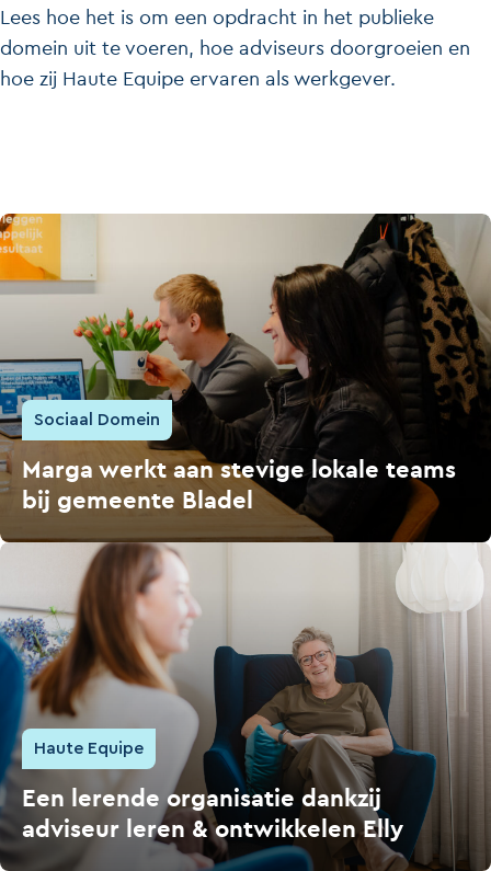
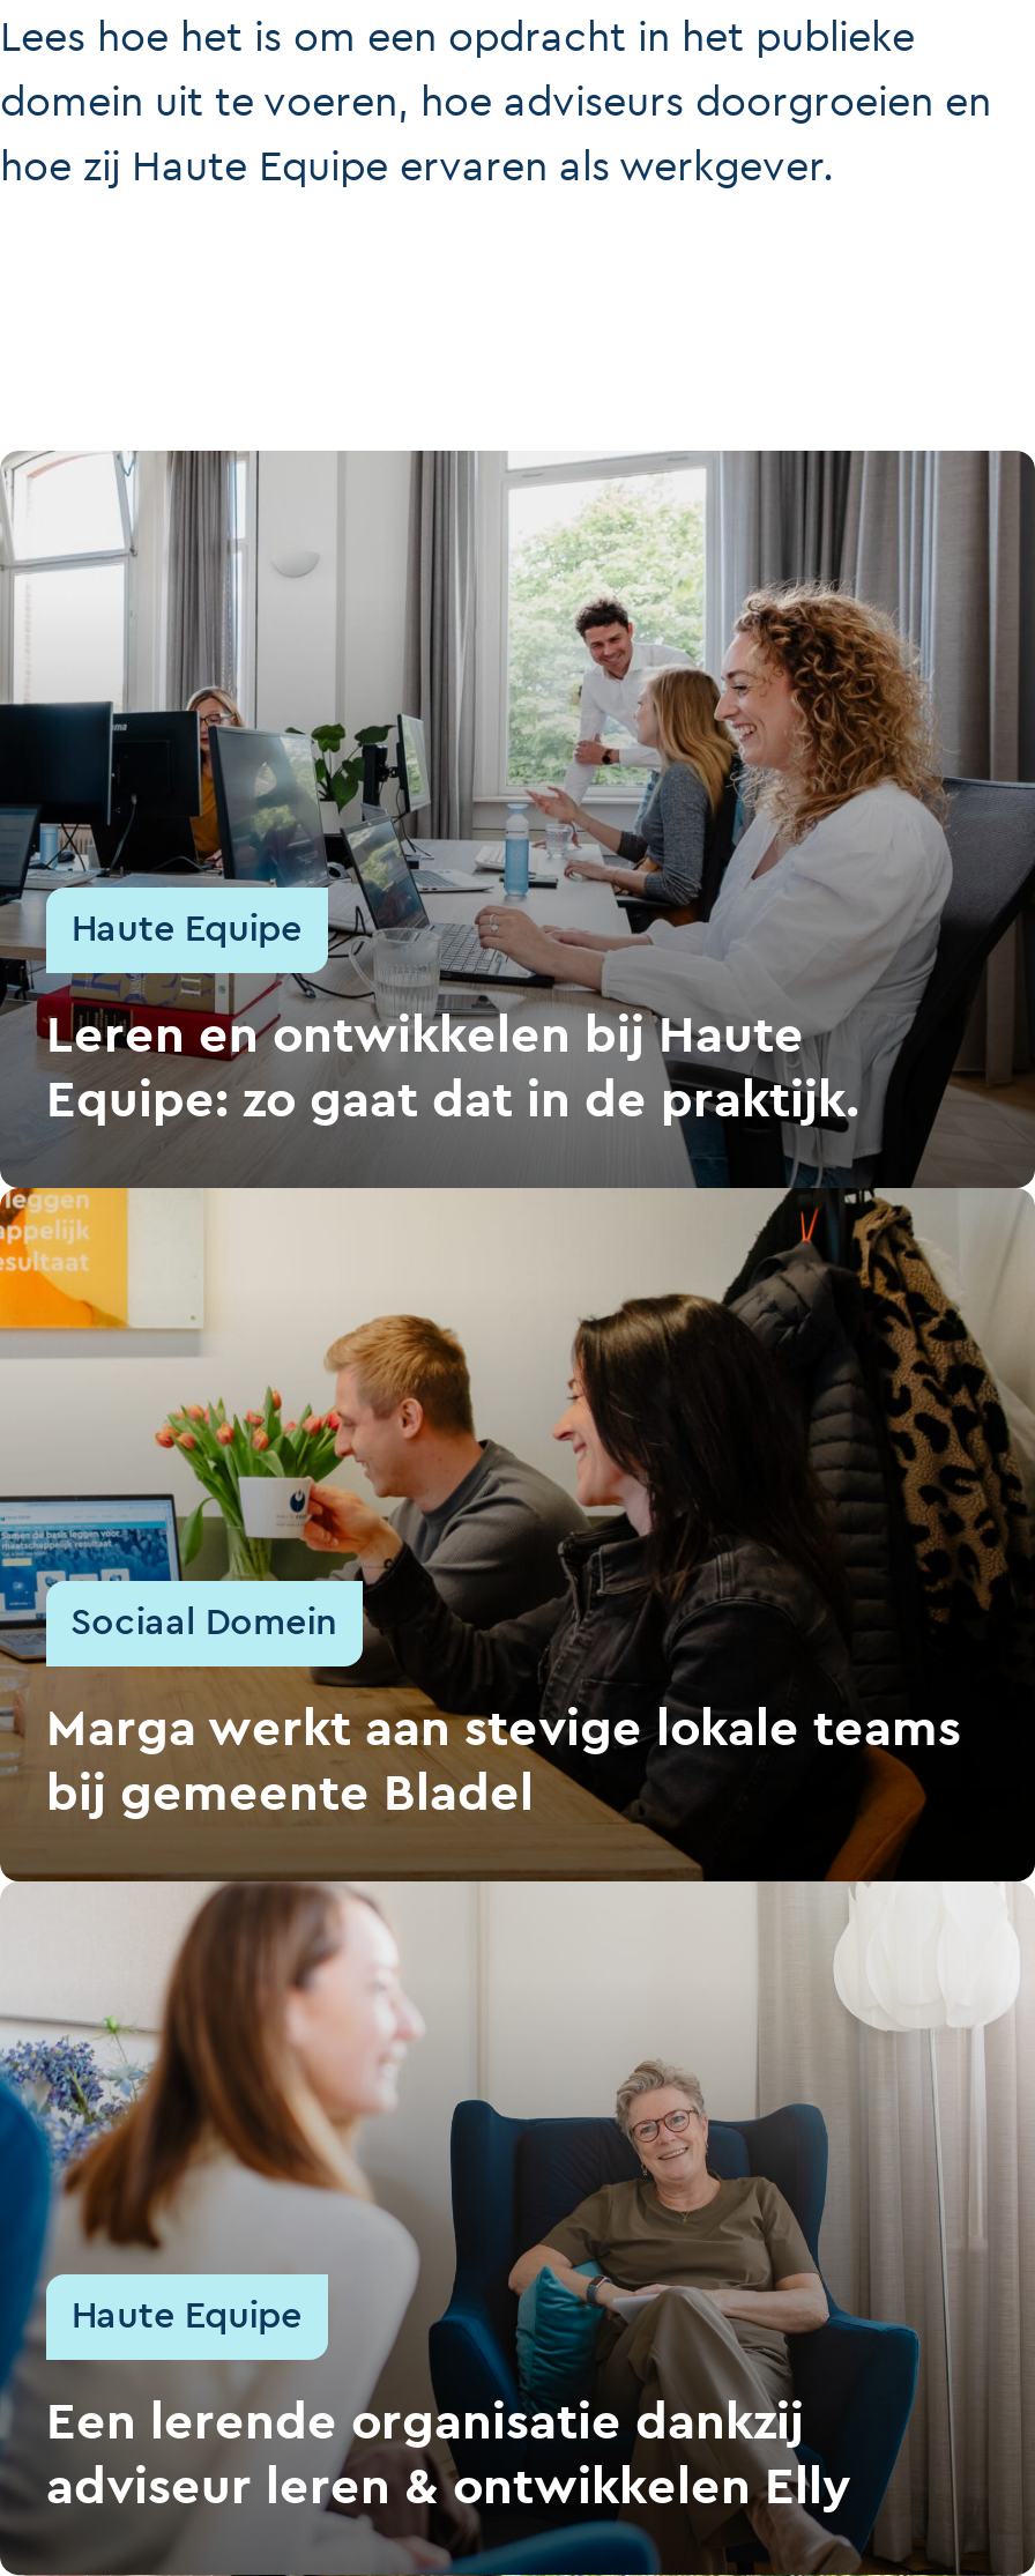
+ [image]
+ Haute Equipe
+ Leren en ontwikkelen bij Haute
+ Equipe: zo gaat dat in de praktijk.
